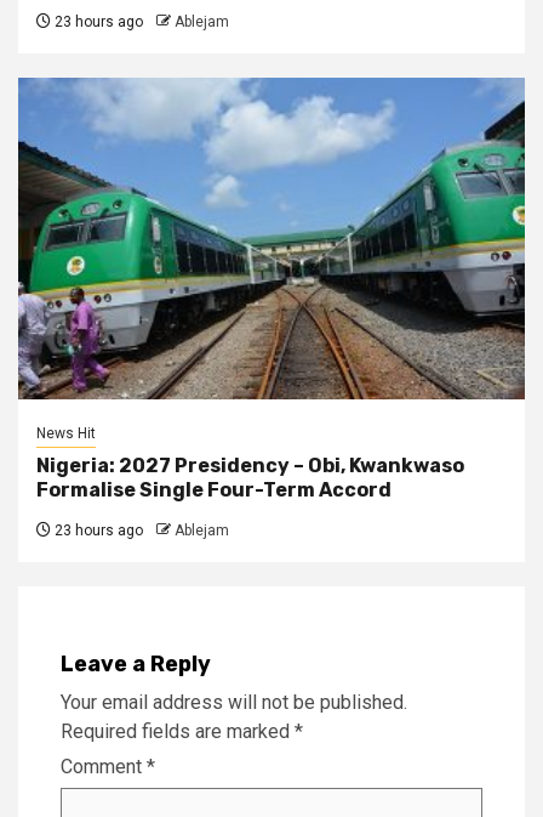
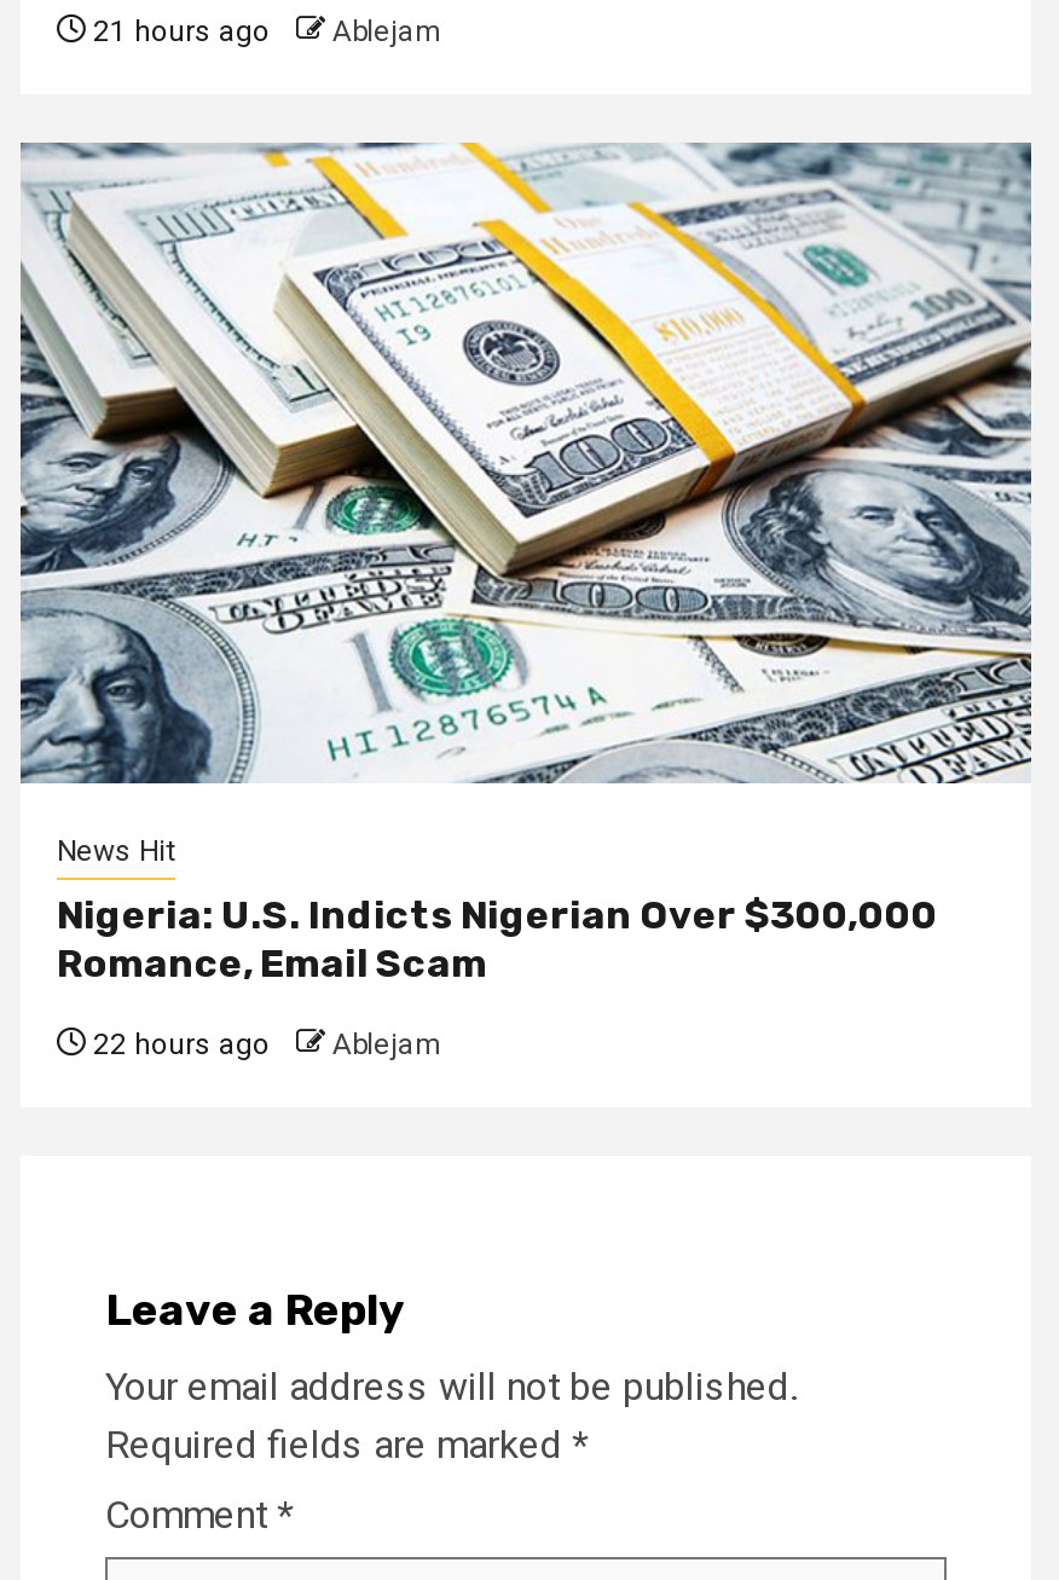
- 23 hours ago Ablejam
+ 21 hours ago Ablejam

- [image]
+ [image]

- Nigeria: 2027 Presidency – Obi, Kwankwaso
- Formalise Single Four-Term Accord
+ Nigeria: U.S. Indicts Nigerian Over $300,000
+ Romance, Email Scam

- 23 hours ago Ablejam
+ 22 hours ago Ablejam
